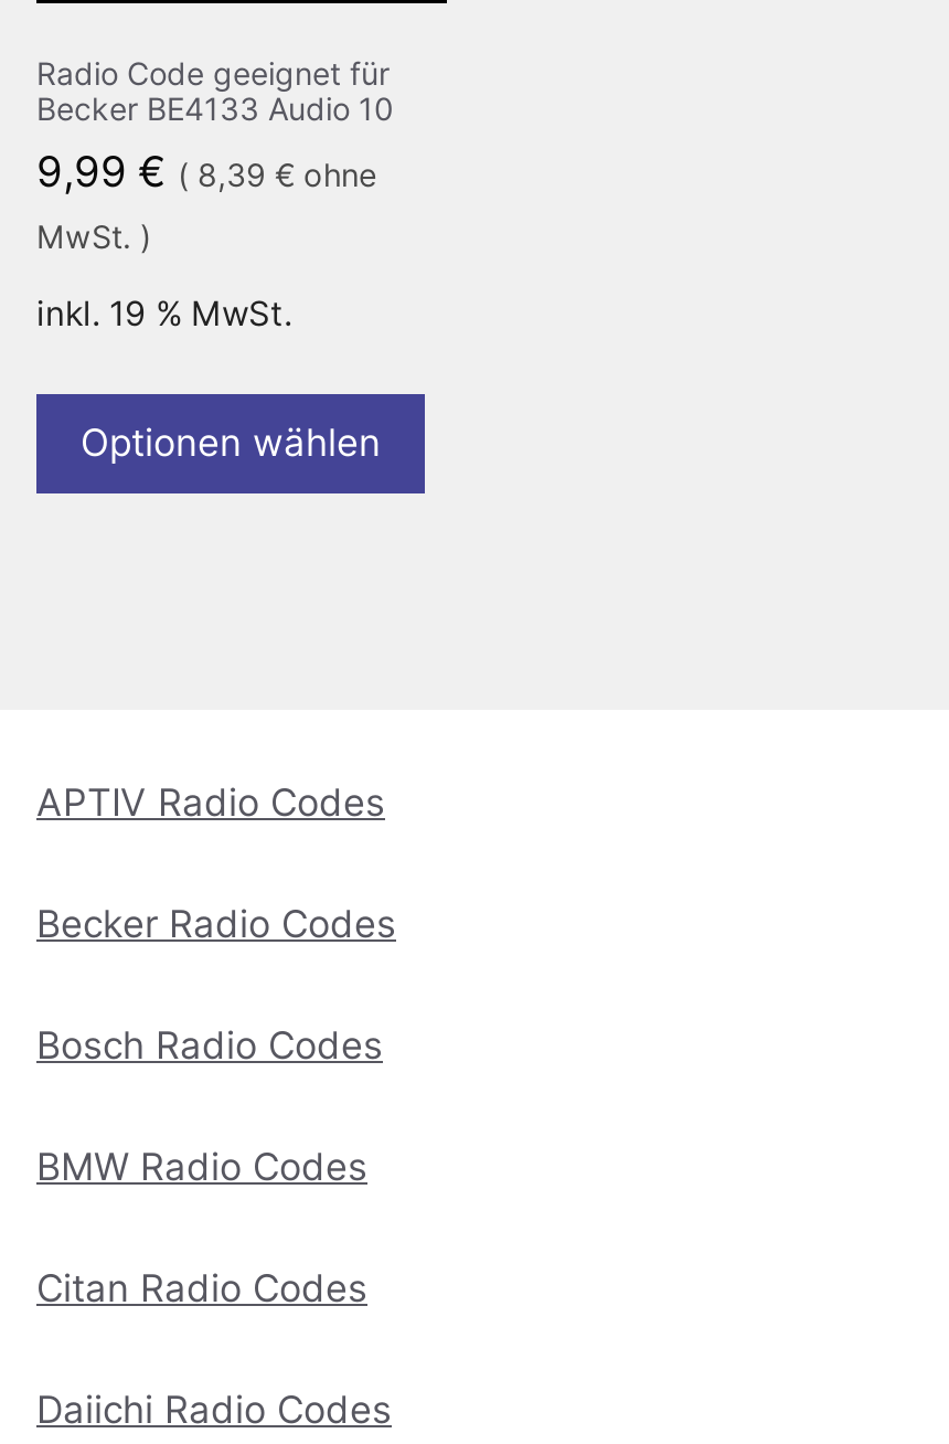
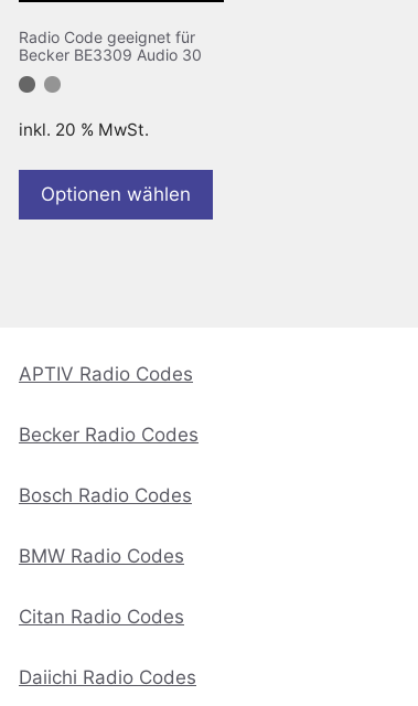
- Becker BE4133 Audio 10
- 9,99 € (8,39 €ohne
- MwSt. )
+ Becker BE3309 Audio 30

- inkl. 19 % MwSt.
+ inkl. 20 % MwSt.
